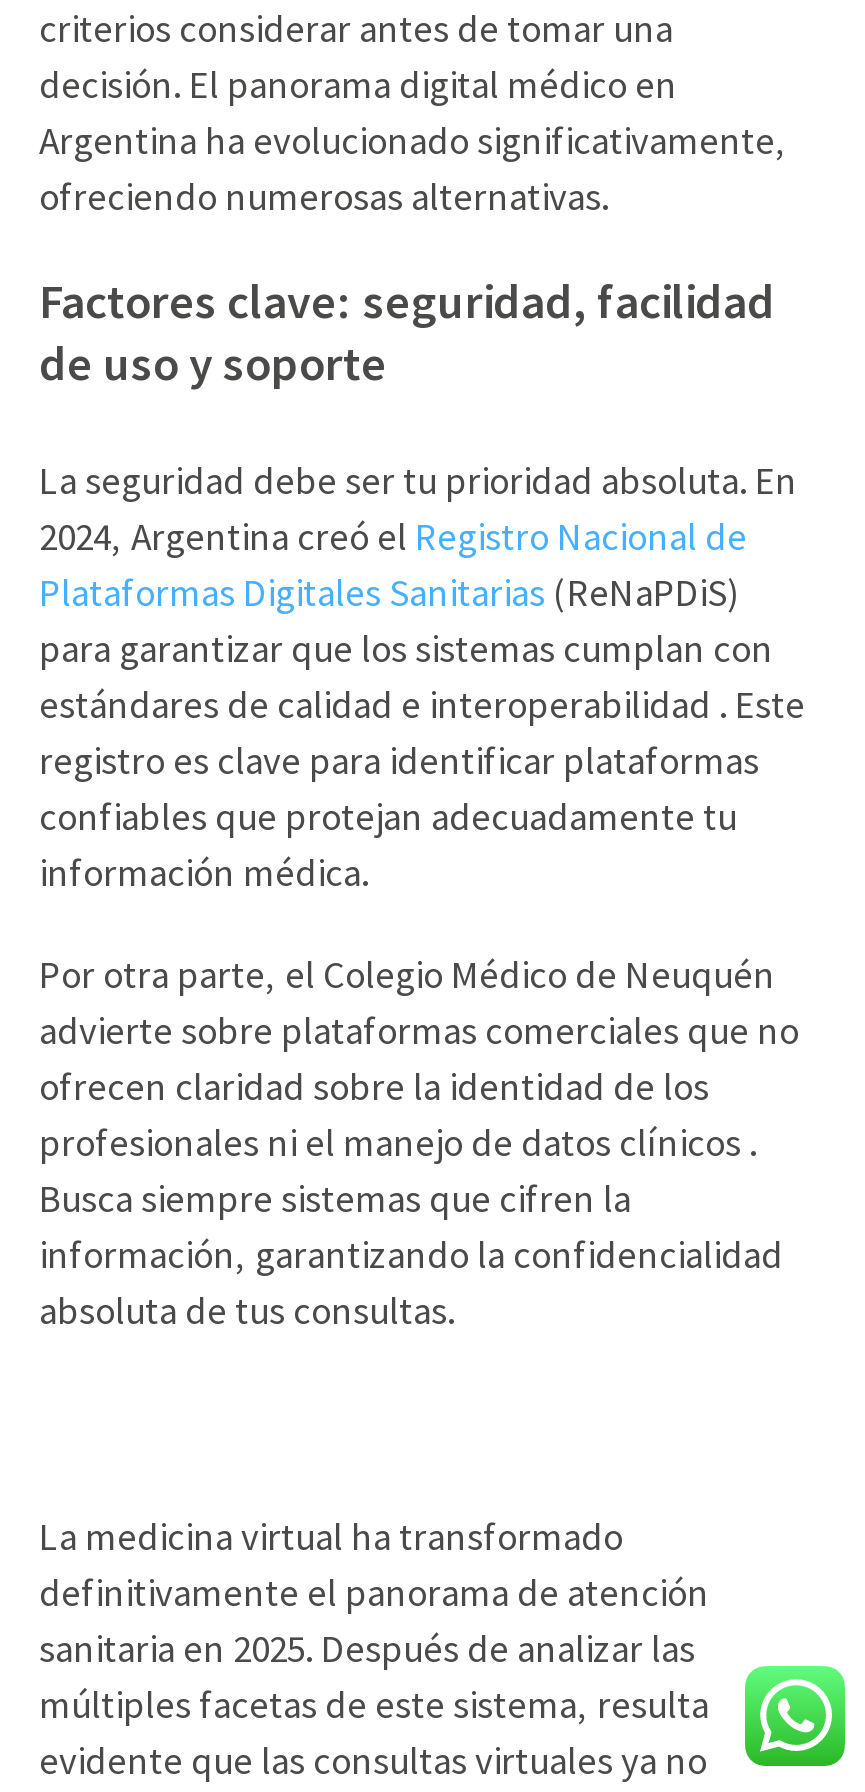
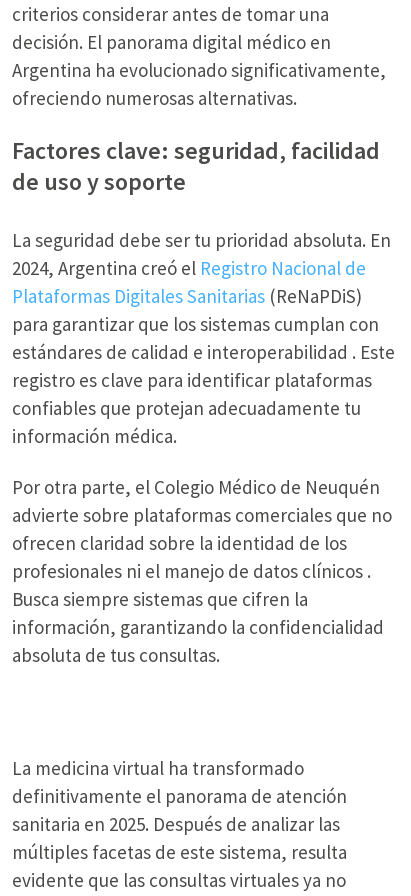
- [image]
